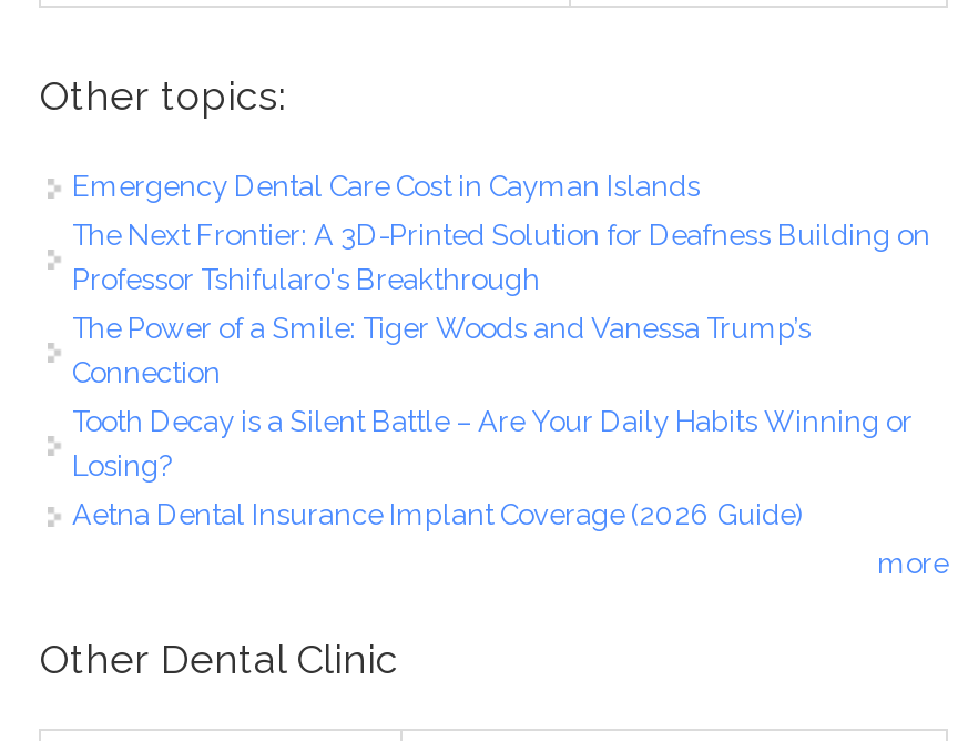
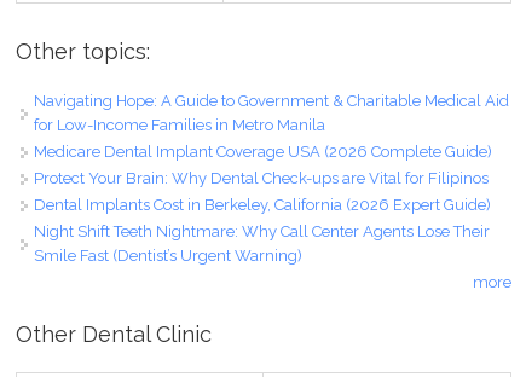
- Emergency Dental Care Cost in Cayman Islands
+ Navigating Hope: A Guide to Government & Charitable Medical Aid
+ for Low-Income Families in Metro Manila

- The Next Frontier: A 3D-Printed Solution for Deafness Building on
- Professor Tshifularo's Breakthrough
+ Medicare Dental Implant Coverage USA (2026 Complete Guide)

- The Power of a Smile: Tiger Woods and Vanessa Trump’s
- Connection
+ Protect Your Brain: Why Dental Check-ups are Vital for Filipinos

- Tooth Decay is a Silent Battle – Are Your Daily Habits Winning or
- Losing?
+ Dental Implants Cost in Berkeley, California (2026 Expert Guide)

- Aetna Dental Insurance Implant Coverage (2026 Guide)
+ Night Shift Teeth Nightmare: Why Call Center Agents Lose Their
+ Smile Fast (Dentist’s Urgent Warning)
